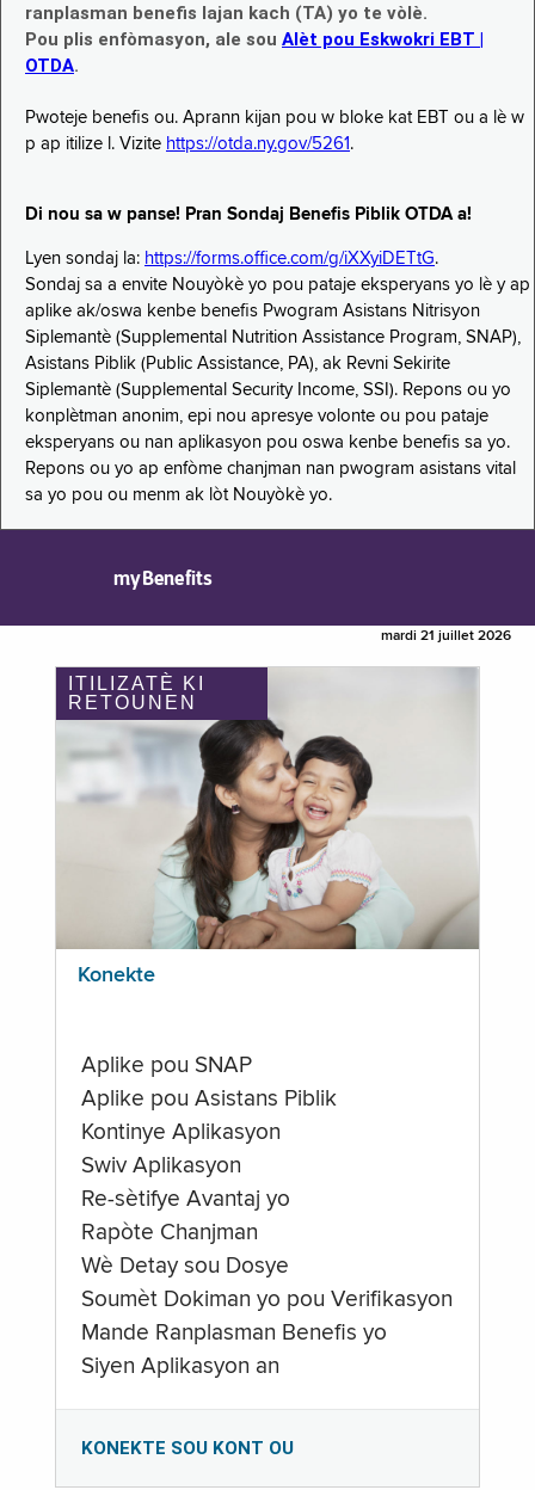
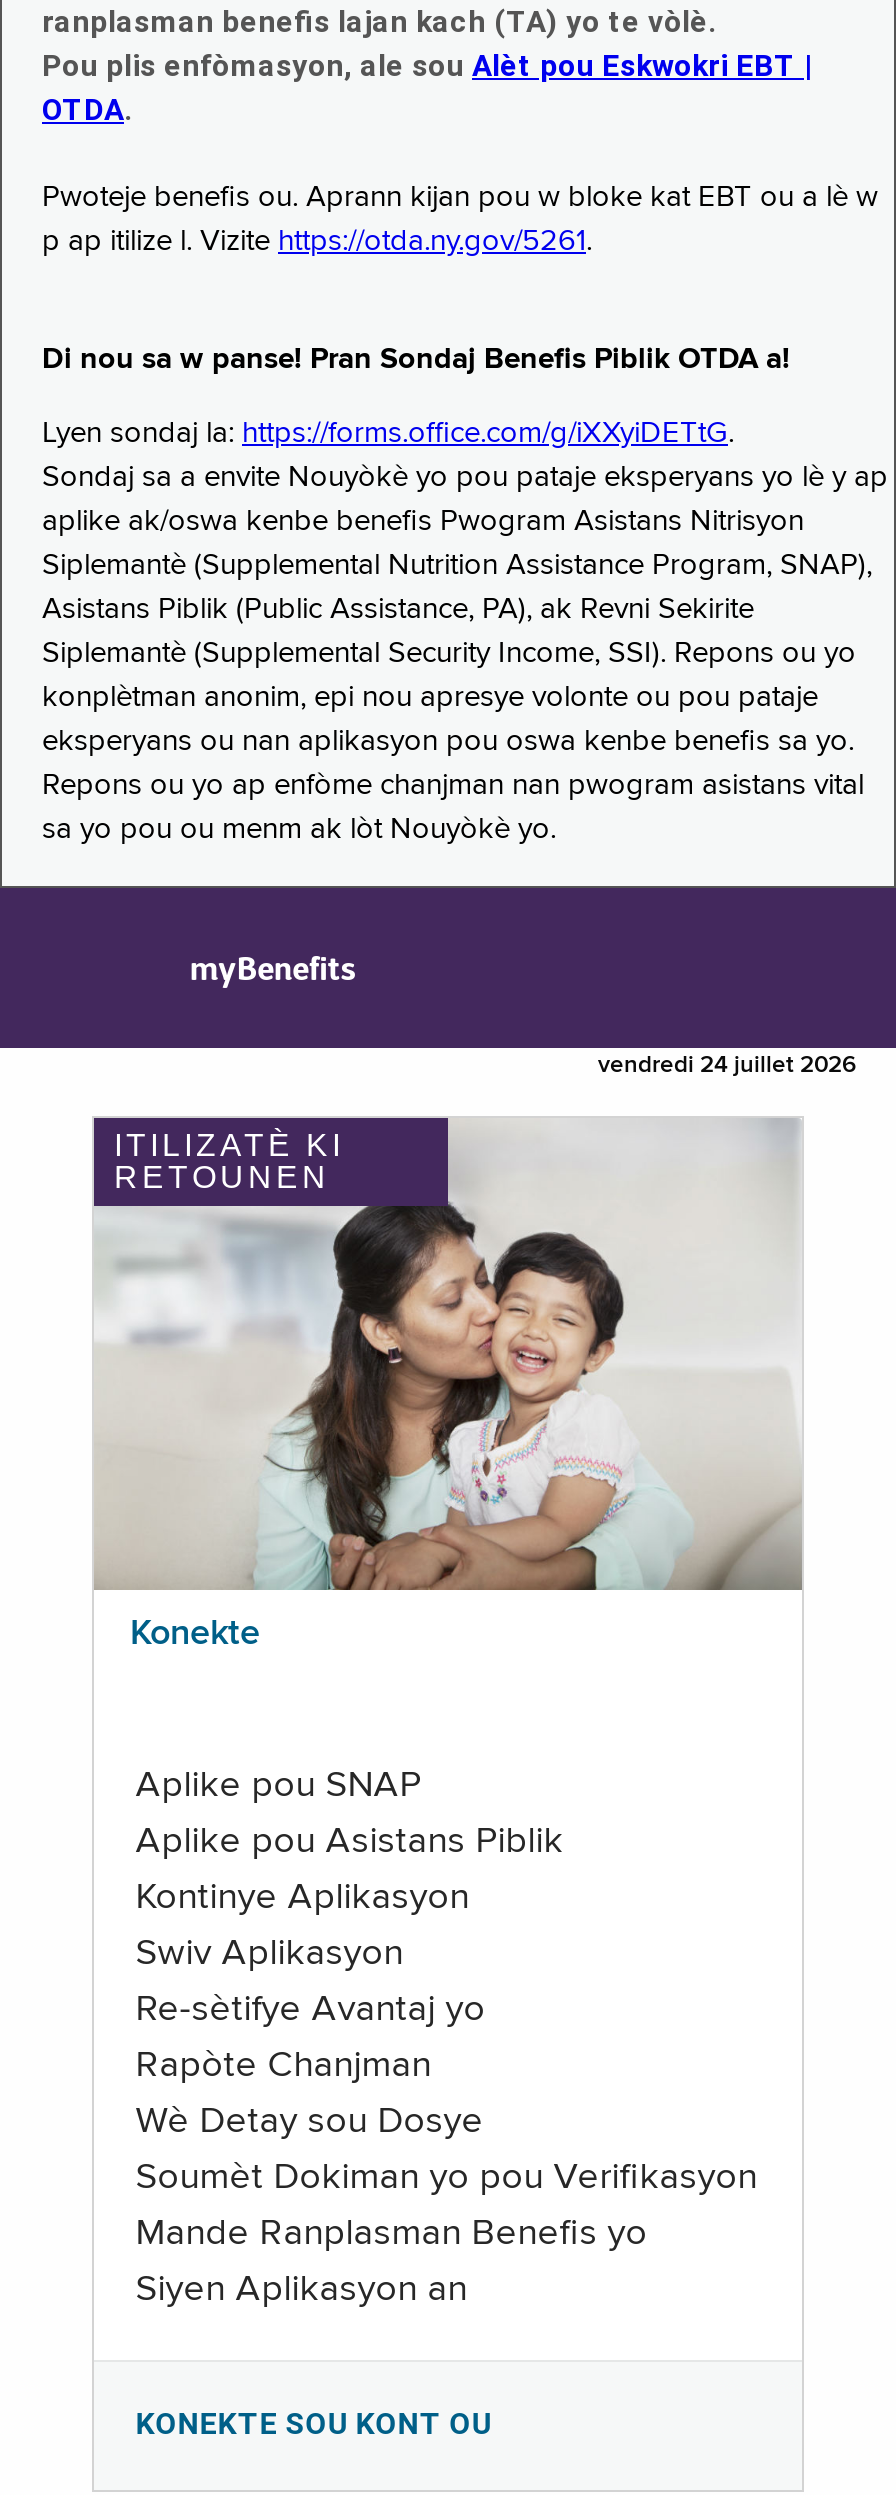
- mardi 21 juillet 2026
+ vendredi 24 juillet 2026
